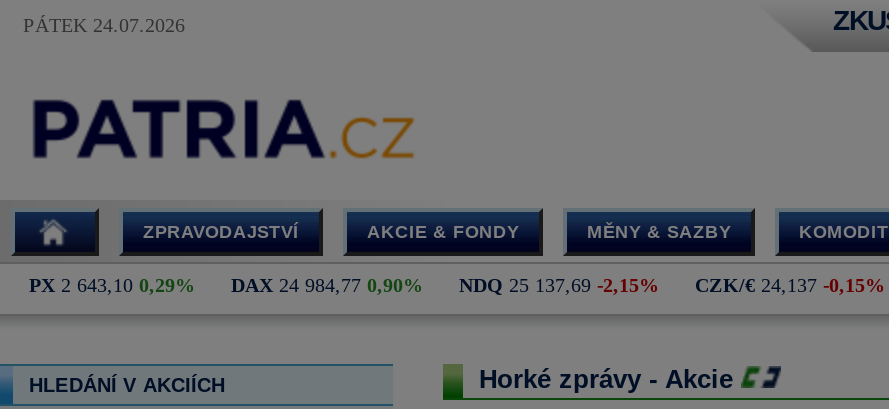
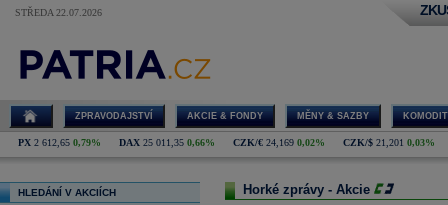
- PÁTEK 24.07.2026
+ STŘEDA 22.07.2026

- PX 2 643,10 0,29%
- DAX 24 984,77 0,90%
- NDQ 25 137,69 -2,15%
- CZK/€ 24,137 -0,15%
+ PX 2 612,65 0,79%
+ DAX 25 011,35 0,66%
+ CZK/€ 24,169 0,02%
+ CZK/$ 21,201 0,03%
